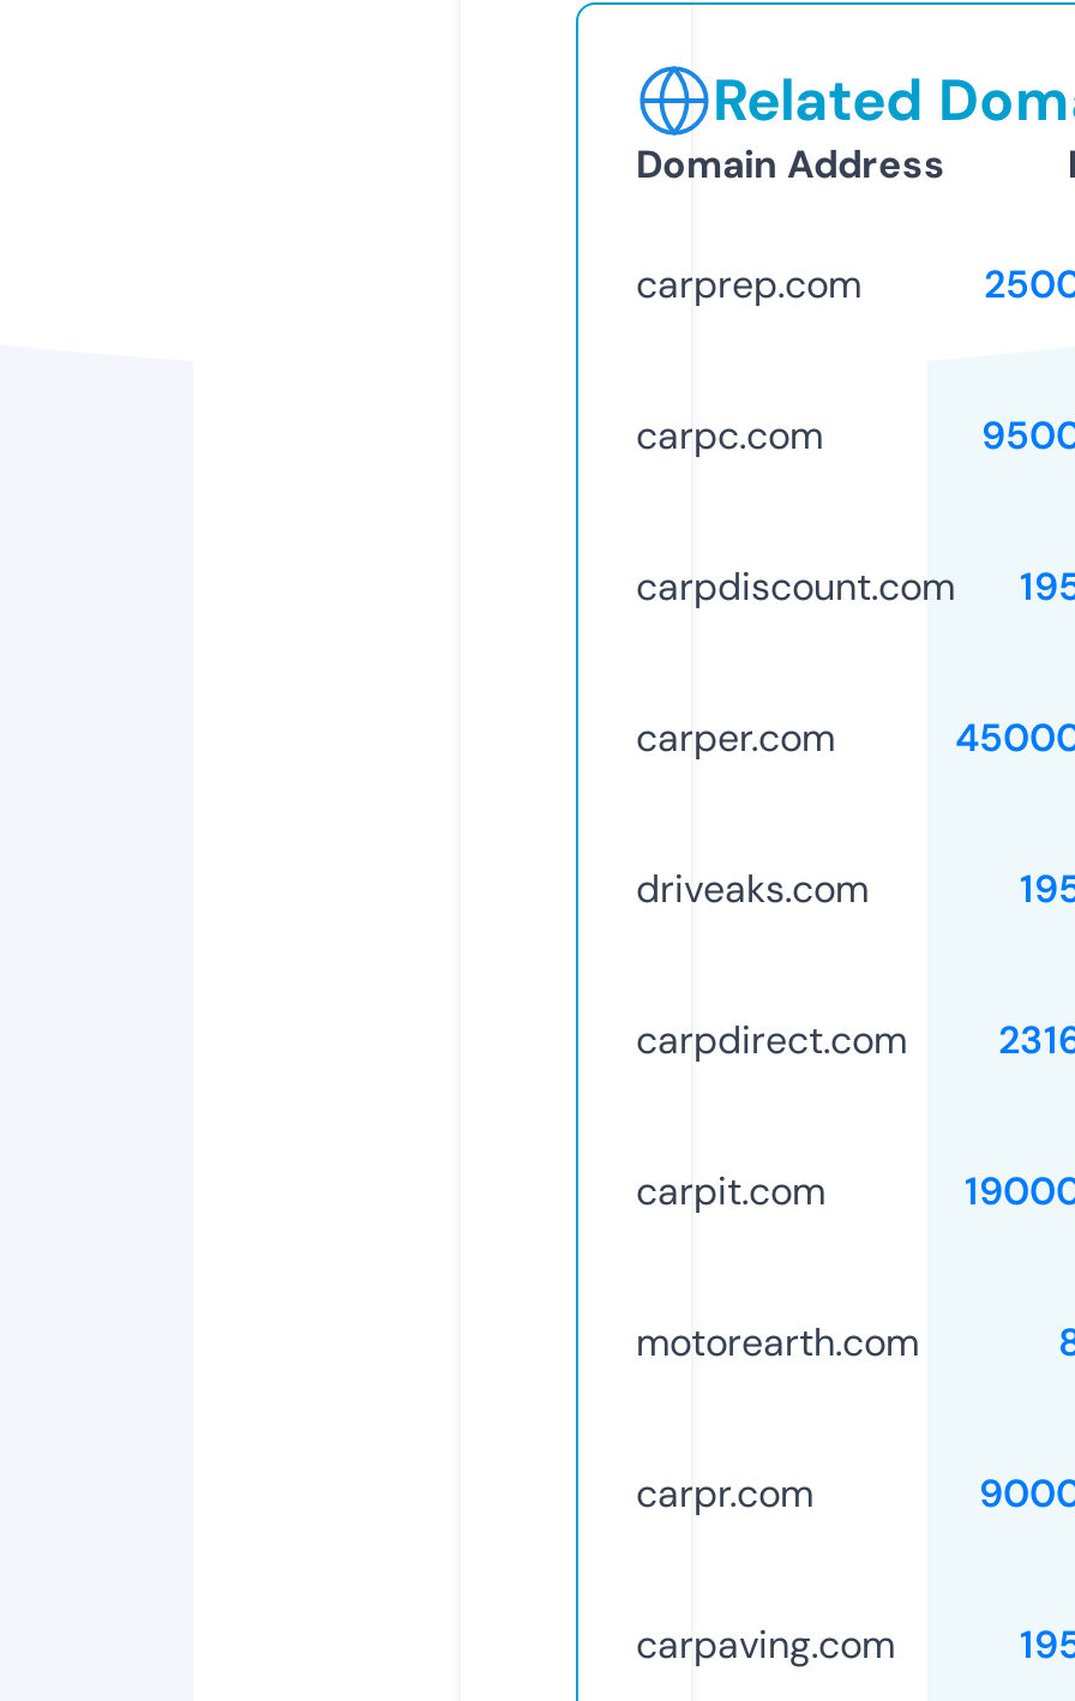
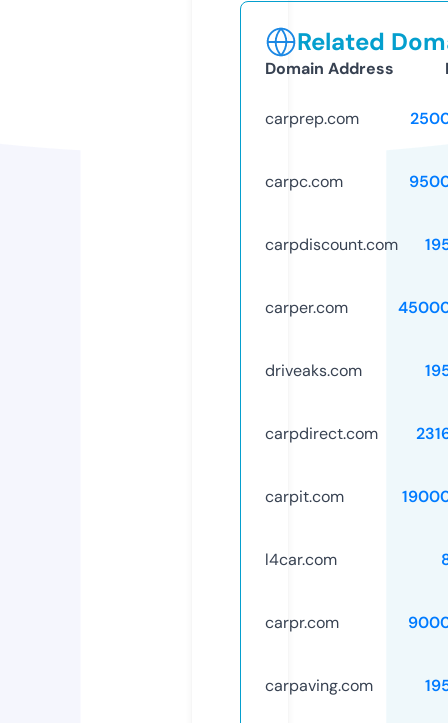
- motorearth.com
+ l4car.com
